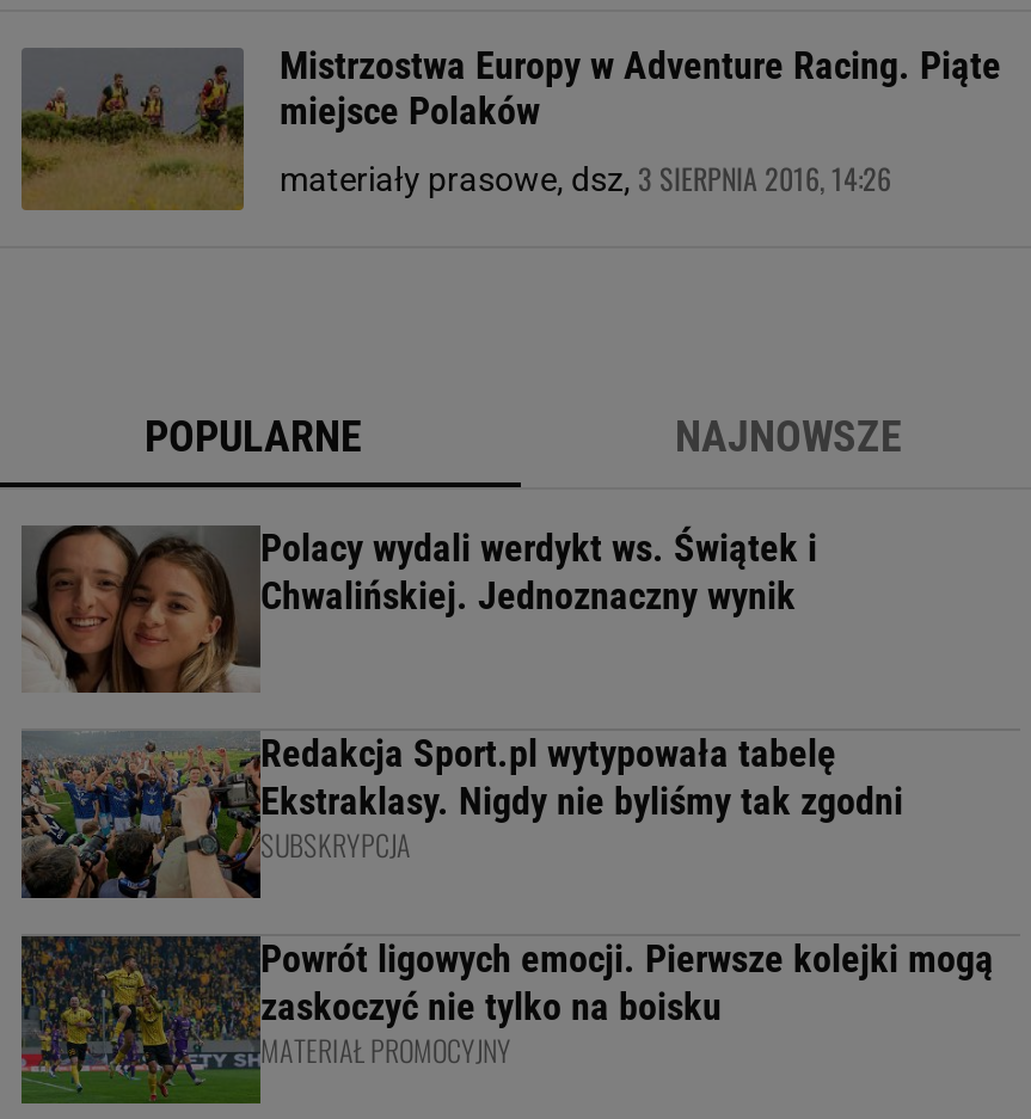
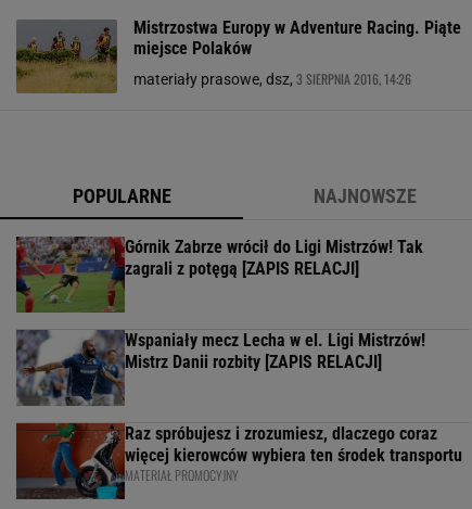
- [image]
- Polacy wydali werdykt ws. Świątek i
- Chwalińskiej. Jednoznaczny wynik
+ [image]
+ Górnik Zabrze wrócił do Ligi Mistrzów! Tak
+ zagrali z potęgą [ZAPIS RELACJI]

- [image]
- Redakcja Sport.pl wytypowała tabelę
- Ekstraklasy. Nigdy nie byliśmy tak zgodni
- SUBSKRYPCJA
+ [image]
+ Wspaniały mecz Lecha w el. Ligi Mistrzów!
+ Mistrz Danii rozbity [ZAPIS RELACJI]

- [image]
- Powrót ligowych emocji. Pierwsze kolejki mogą
- zaskoczyć nie tylko na boisku
+ [image]
+ Raz spróbujesz i zrozumiesz, dlaczego coraz
+ więcej kierowców wybiera ten środek transportu
